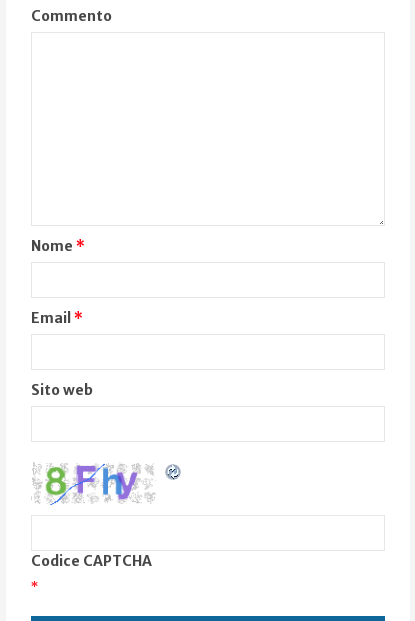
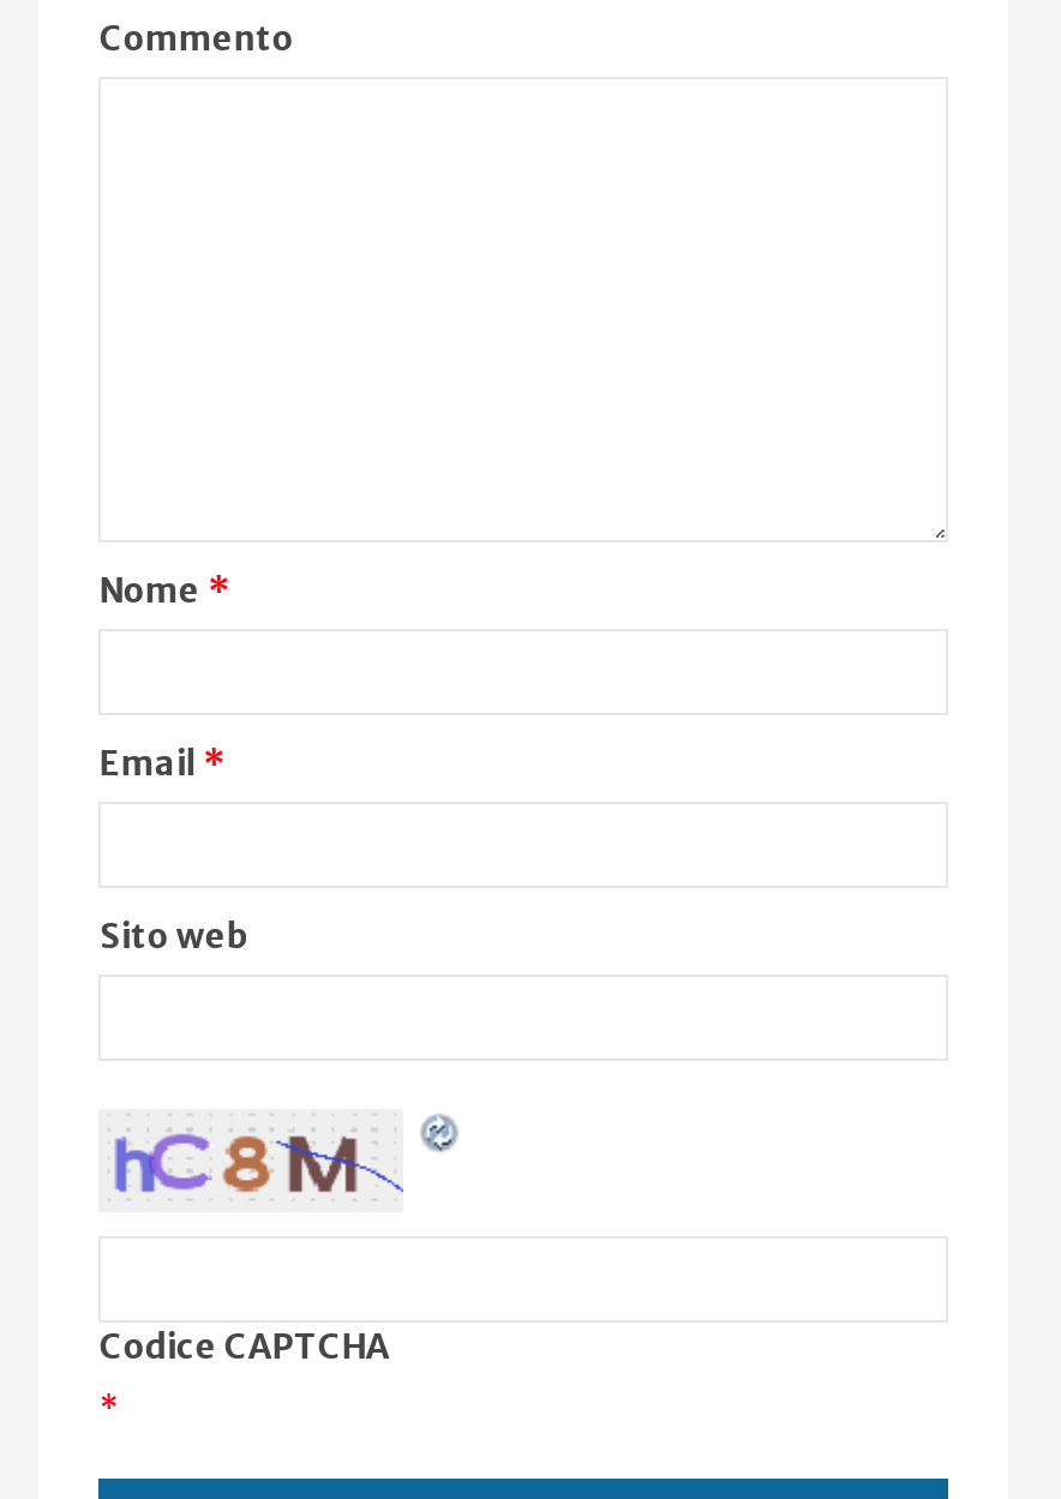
- [image]
+ [image]
